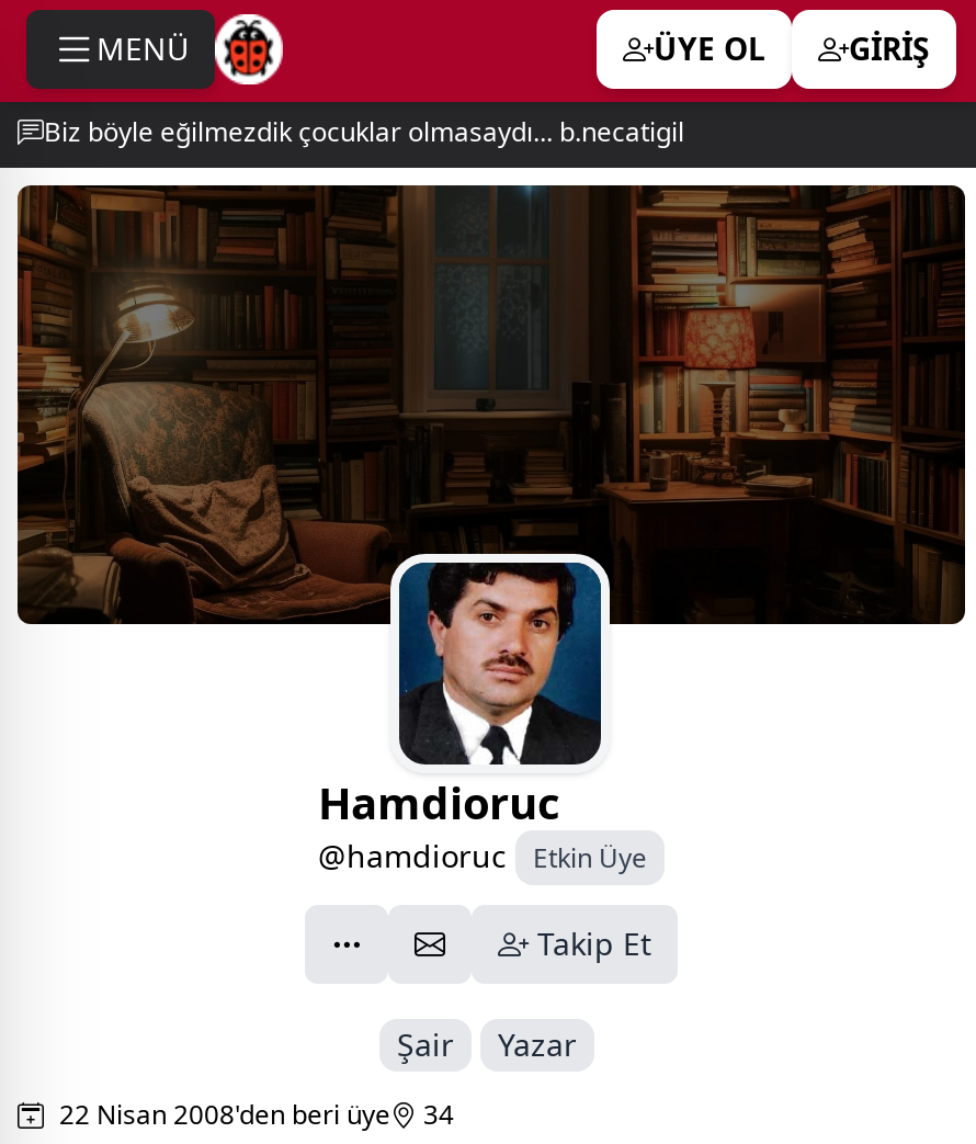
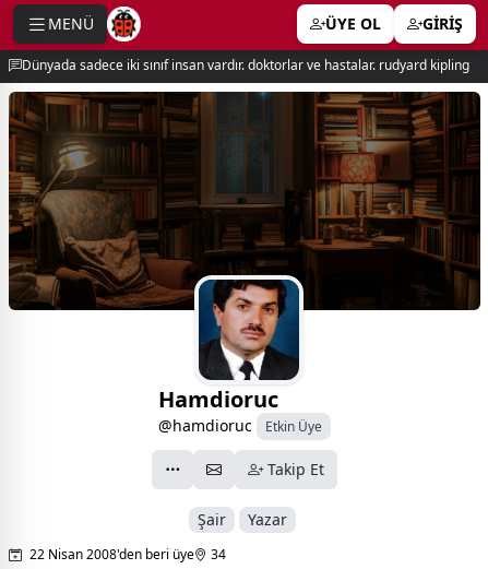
- Biz böyle eğilmezdik çocuklar olmasaydı... b.necatigil
+ Dünyada sadece iki sınıf insan vardır. doktorlar ve hastalar. rudyard kipling
